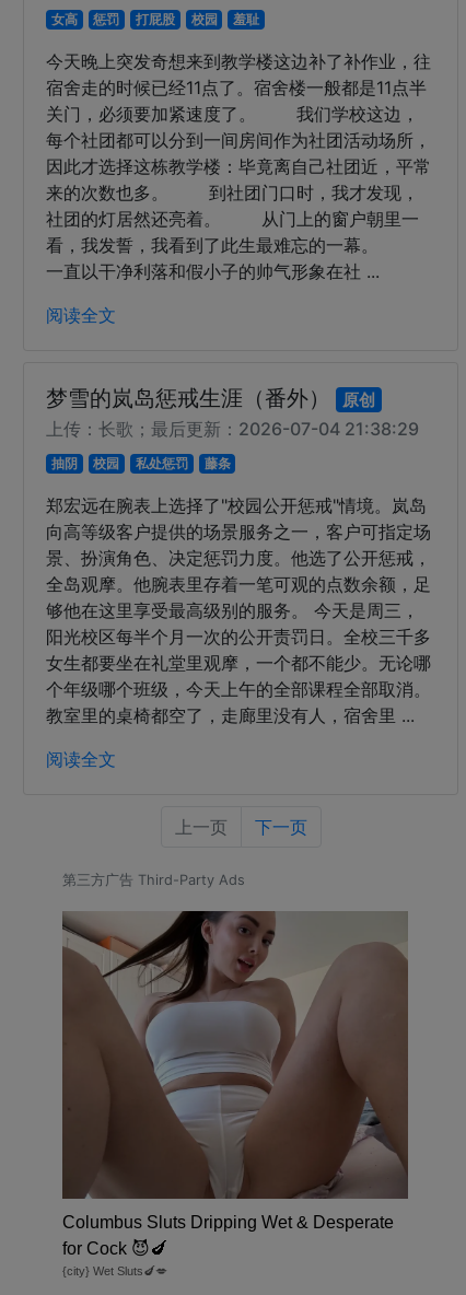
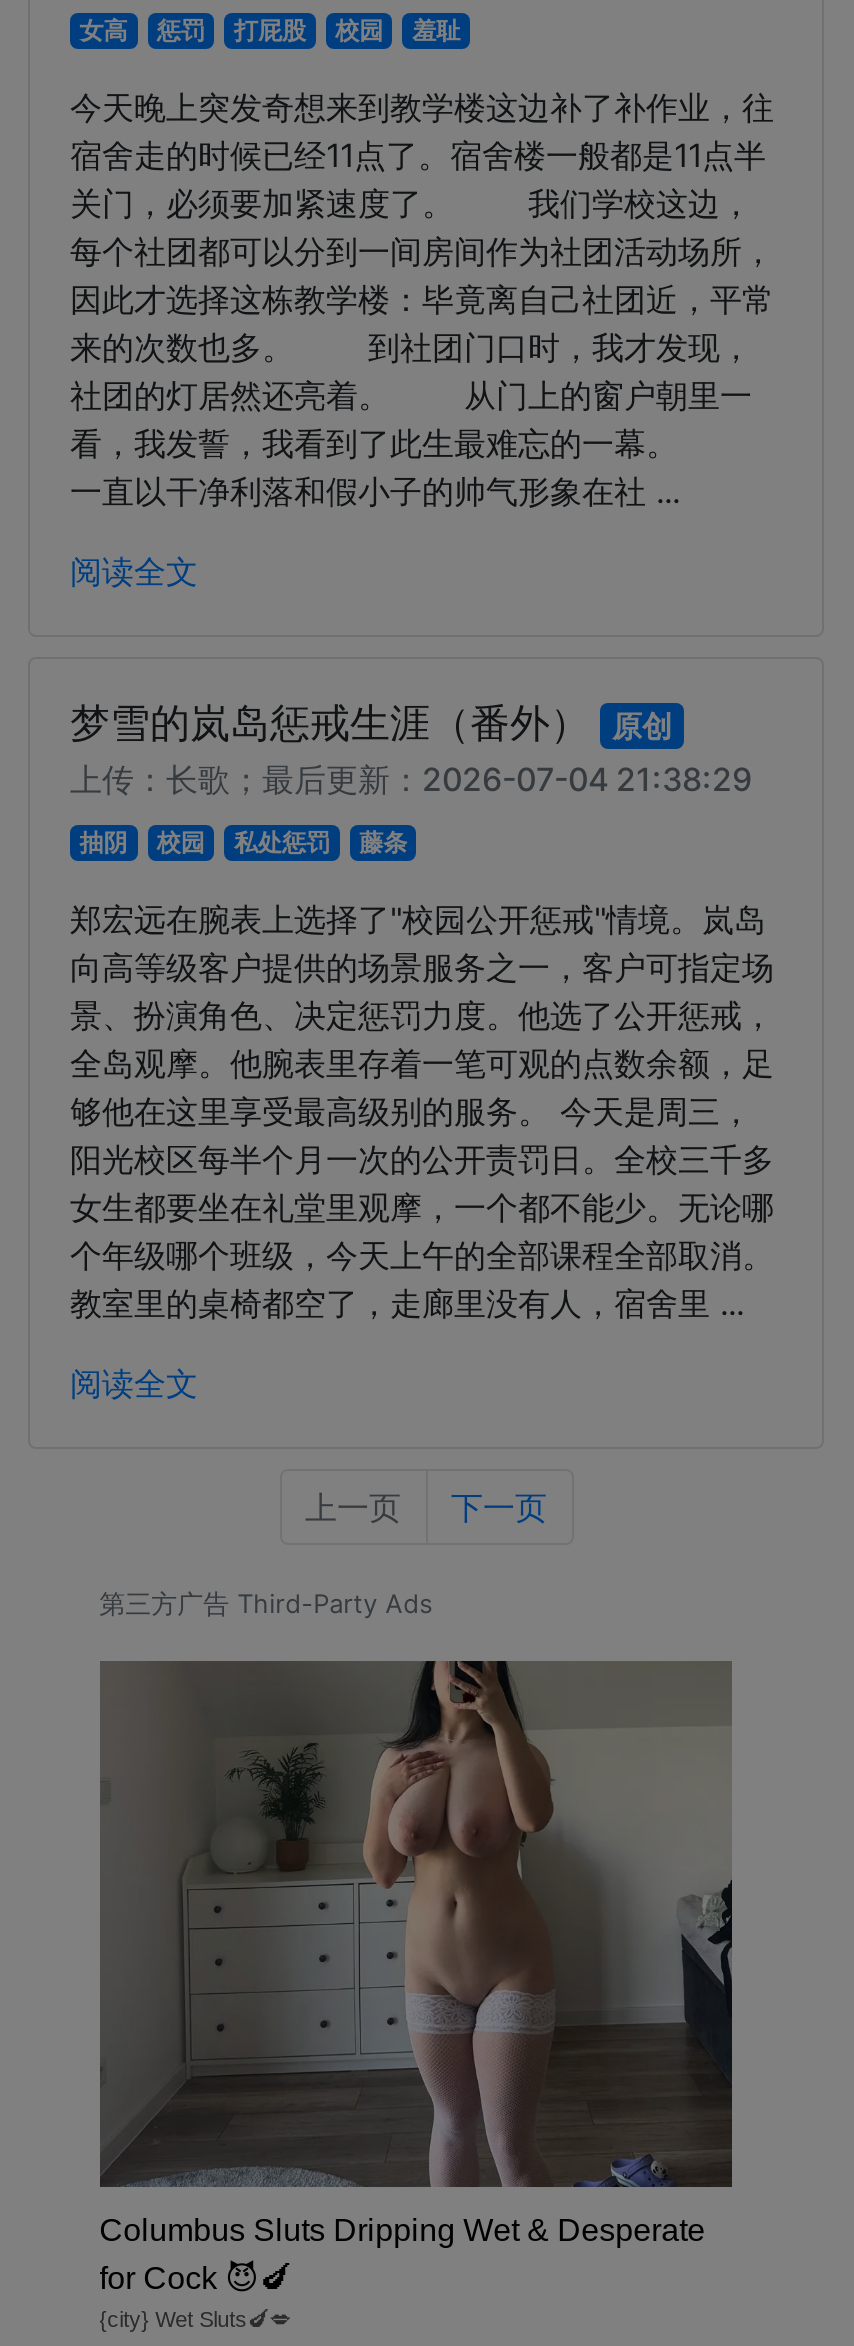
- [image]
+ [image]
